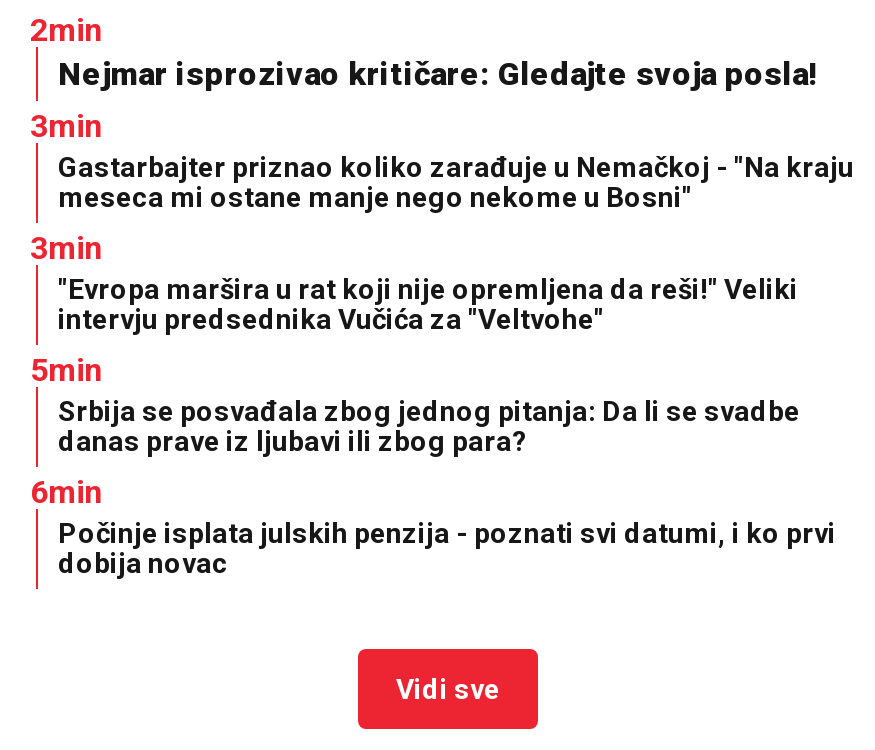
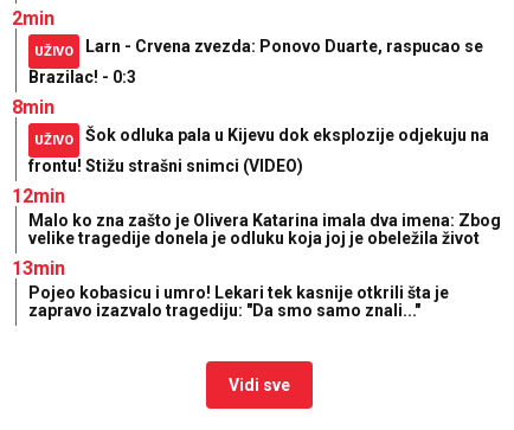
- Nejmar isprozivao kritičare: Gledajte svoja posla!
- 3min
- Gastarbajter priznao koliko zarađuje u Nemačkoj - "Na kraju
- meseca mi ostane manje nego nekome u Bosni"
- 3min
- "Evropa maršira u rat koji nije opremljena da reši!" Veliki
- intervju predsednika Vučića za "Veltvohe"
- 5min
- Srbija se posvađala zbog jednog pitanja: Da li se svadbe
- danas prave iz ljubavi ili zbog para?
- 6min
- Počinje isplata julskih penzija - poznati svi datumi, i ko prvi
- dobija novac
+ UŽIVO
+ Larn - Crvena zvezda: Ponovo Duarte, raspucao se
+ Brazilac! - 0:3
+ 8min
+ UŽIVO
+ Šok odluka pala u Kijevu dok eksplozije odjekuju na
+ frontu! Stižu strašni snimci (VIDEO)
+ 12min
+ Malo ko zna zašto je Olivera Katarina imala dva imena: Zbog
+ velike tragedije donela je odluku koja joj je obeležila život
+ 13min
+ Pojeo kobasicu i umro! Lekari tek kasnije otkrili šta je
+ zapravo izazvalo tragediju: "Da smo samo znali..."
